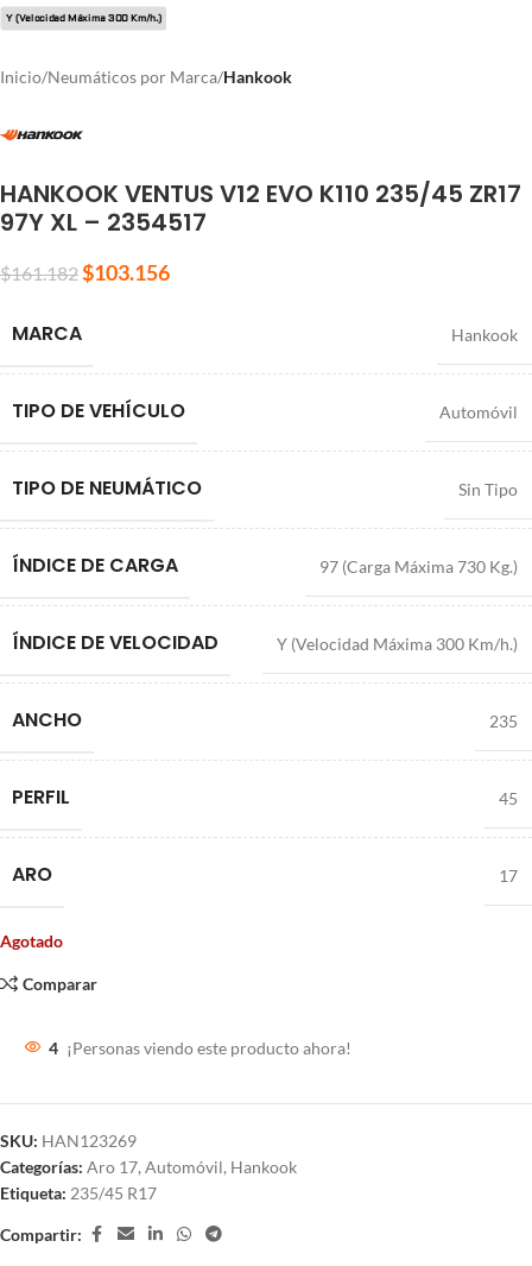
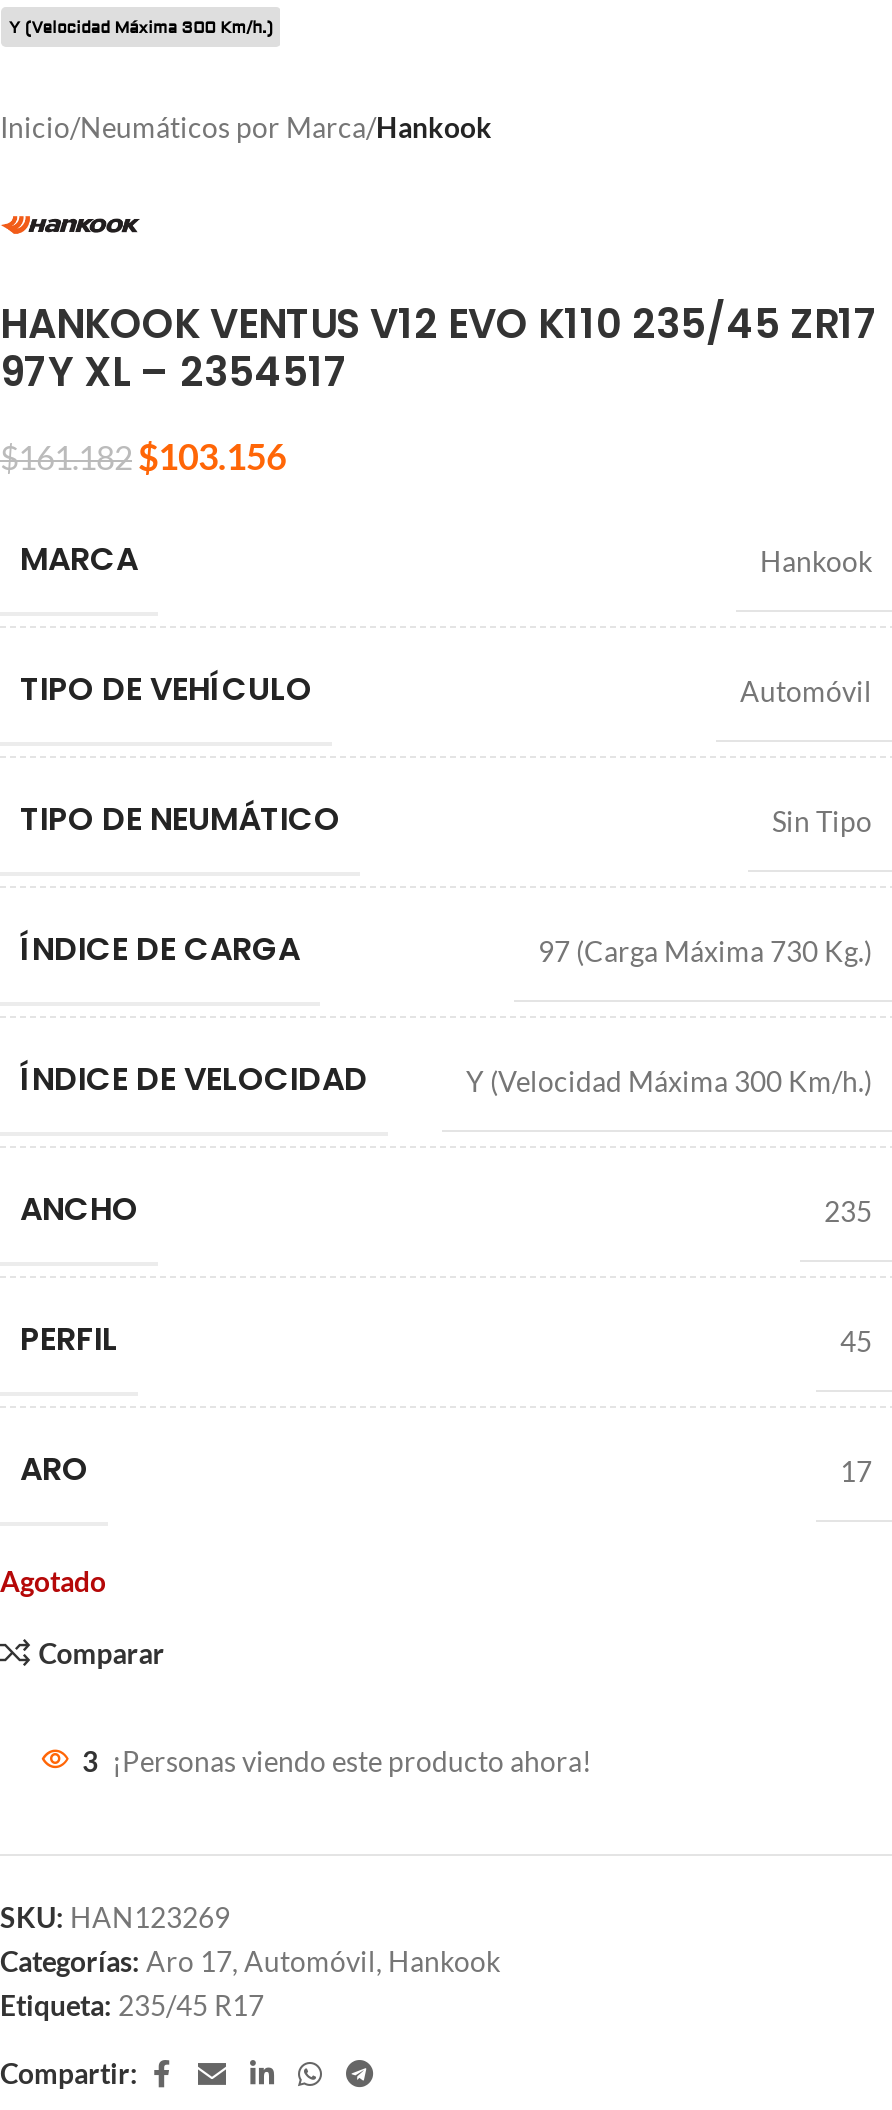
- 4 ¡Personas viendo este producto ahora!
+ 3 ¡Personas viendo este producto ahora!
